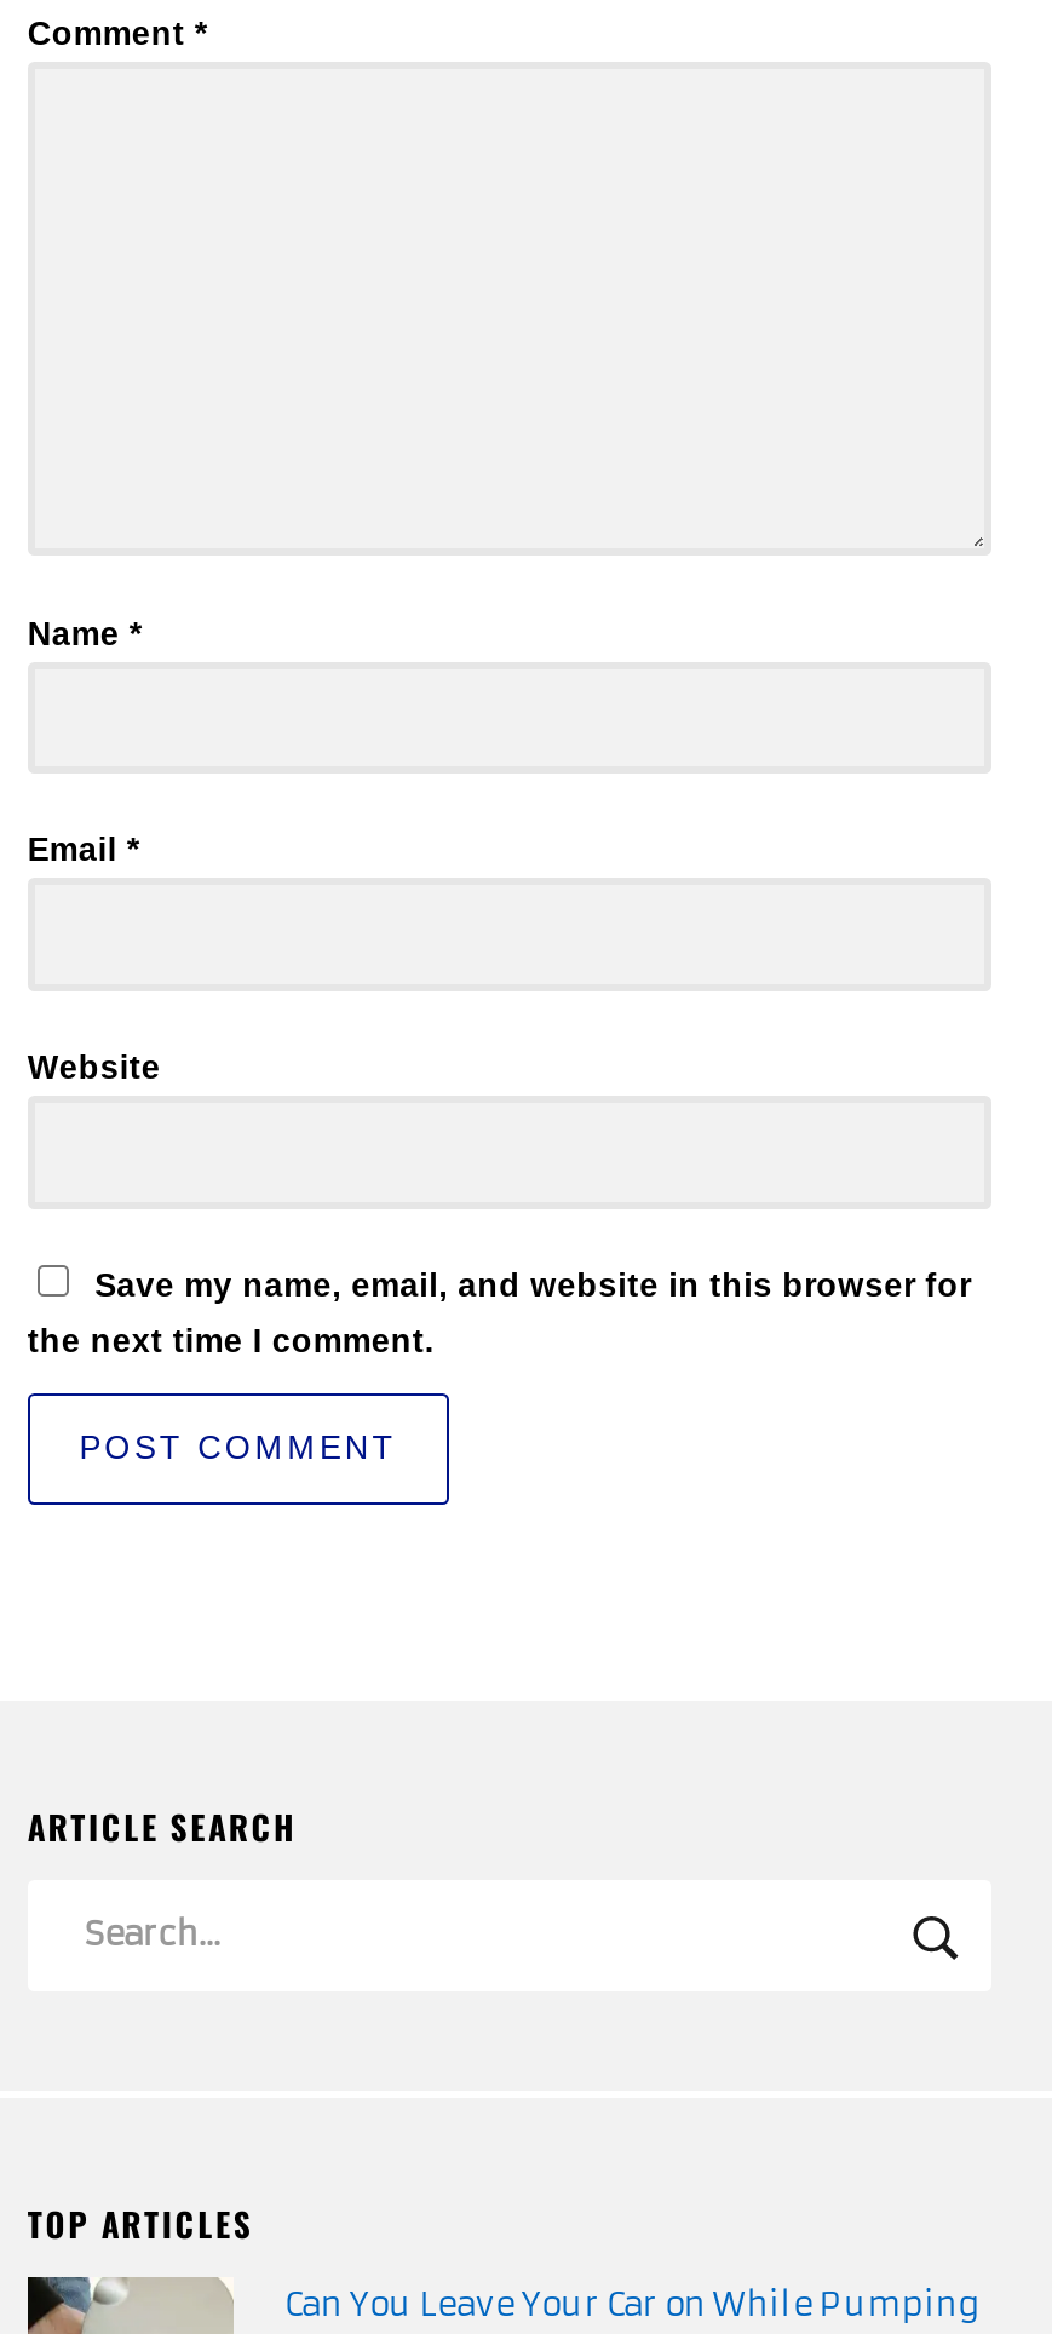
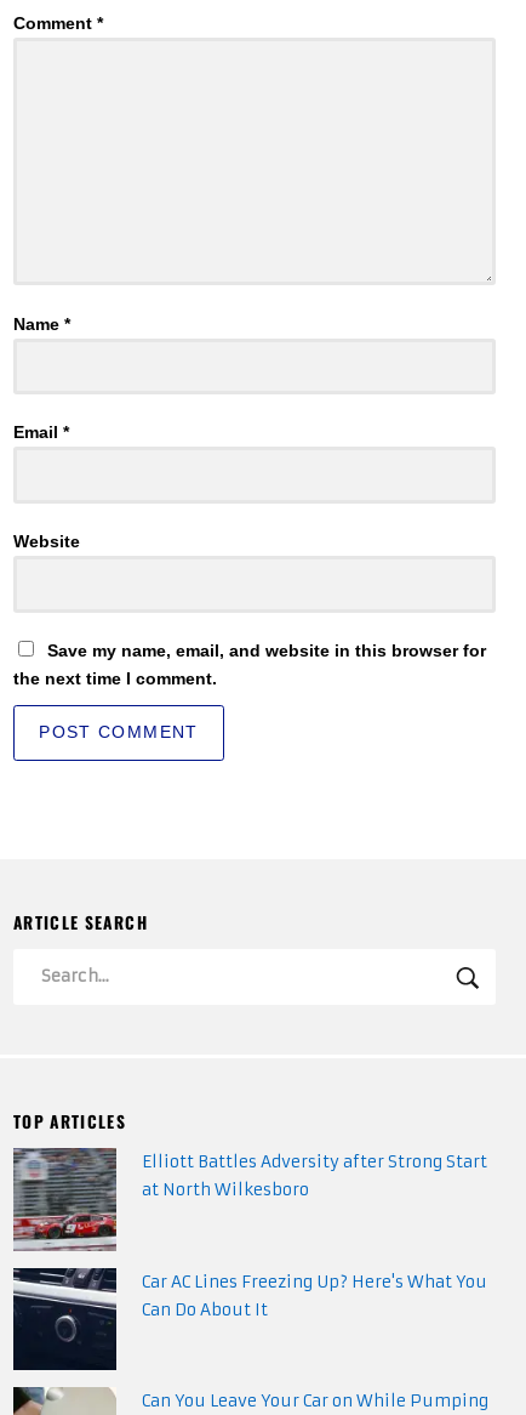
+ [image]
+ Car AC Lines Freezing Up? Here's What You
+ Can Do About It

+ [image]
+ Elliott Battles Adversity after Strong Start
+ at North Wilkesboro
